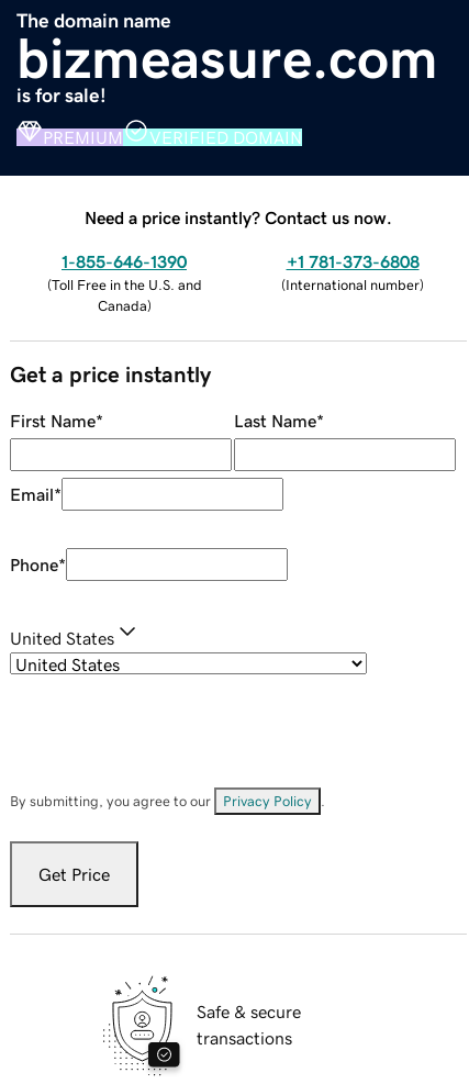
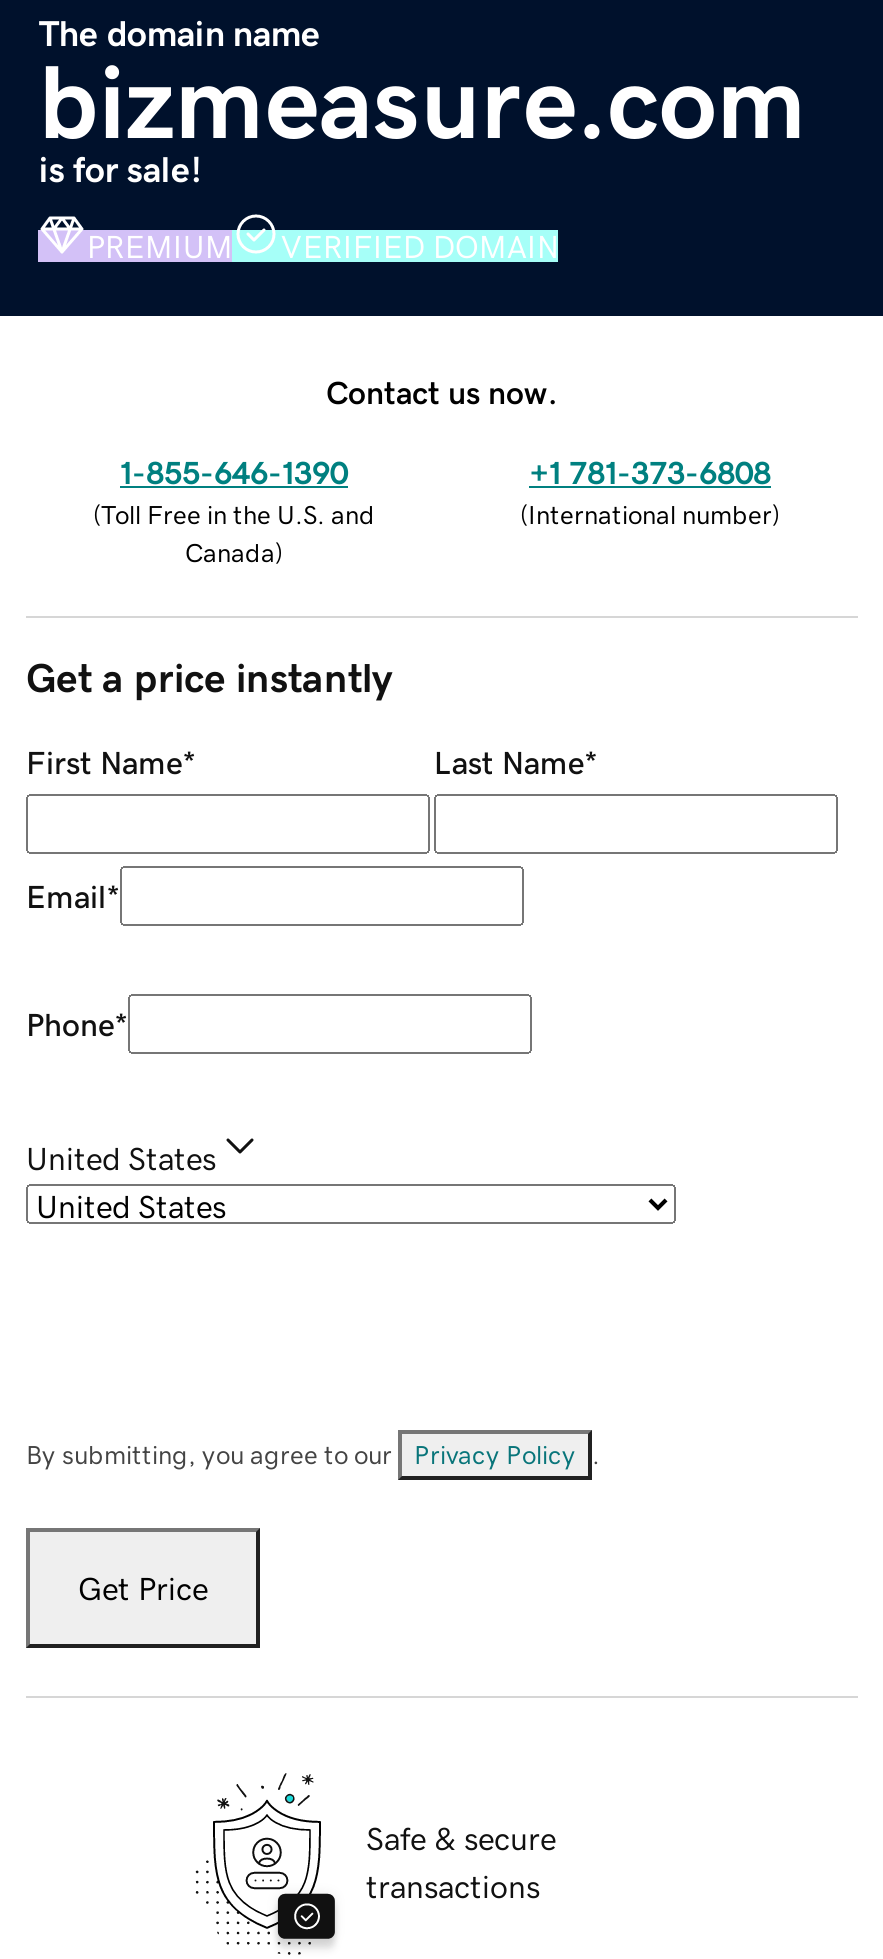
- Need a price instantly? Contact us now.
+ Contact us now.
